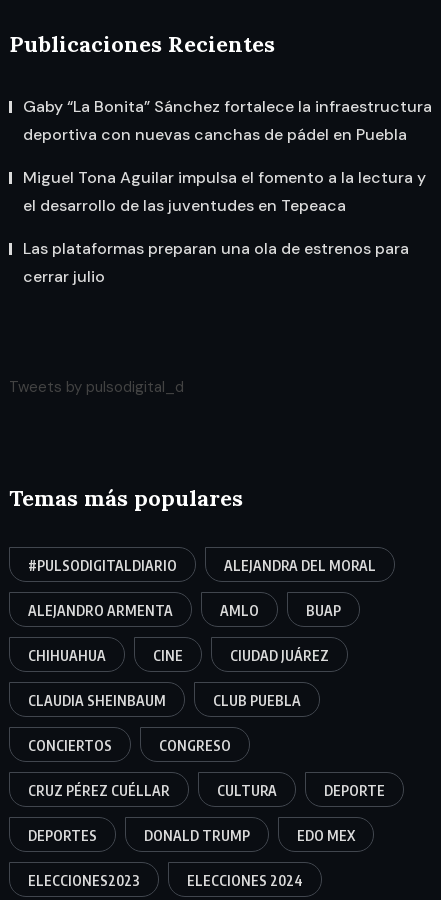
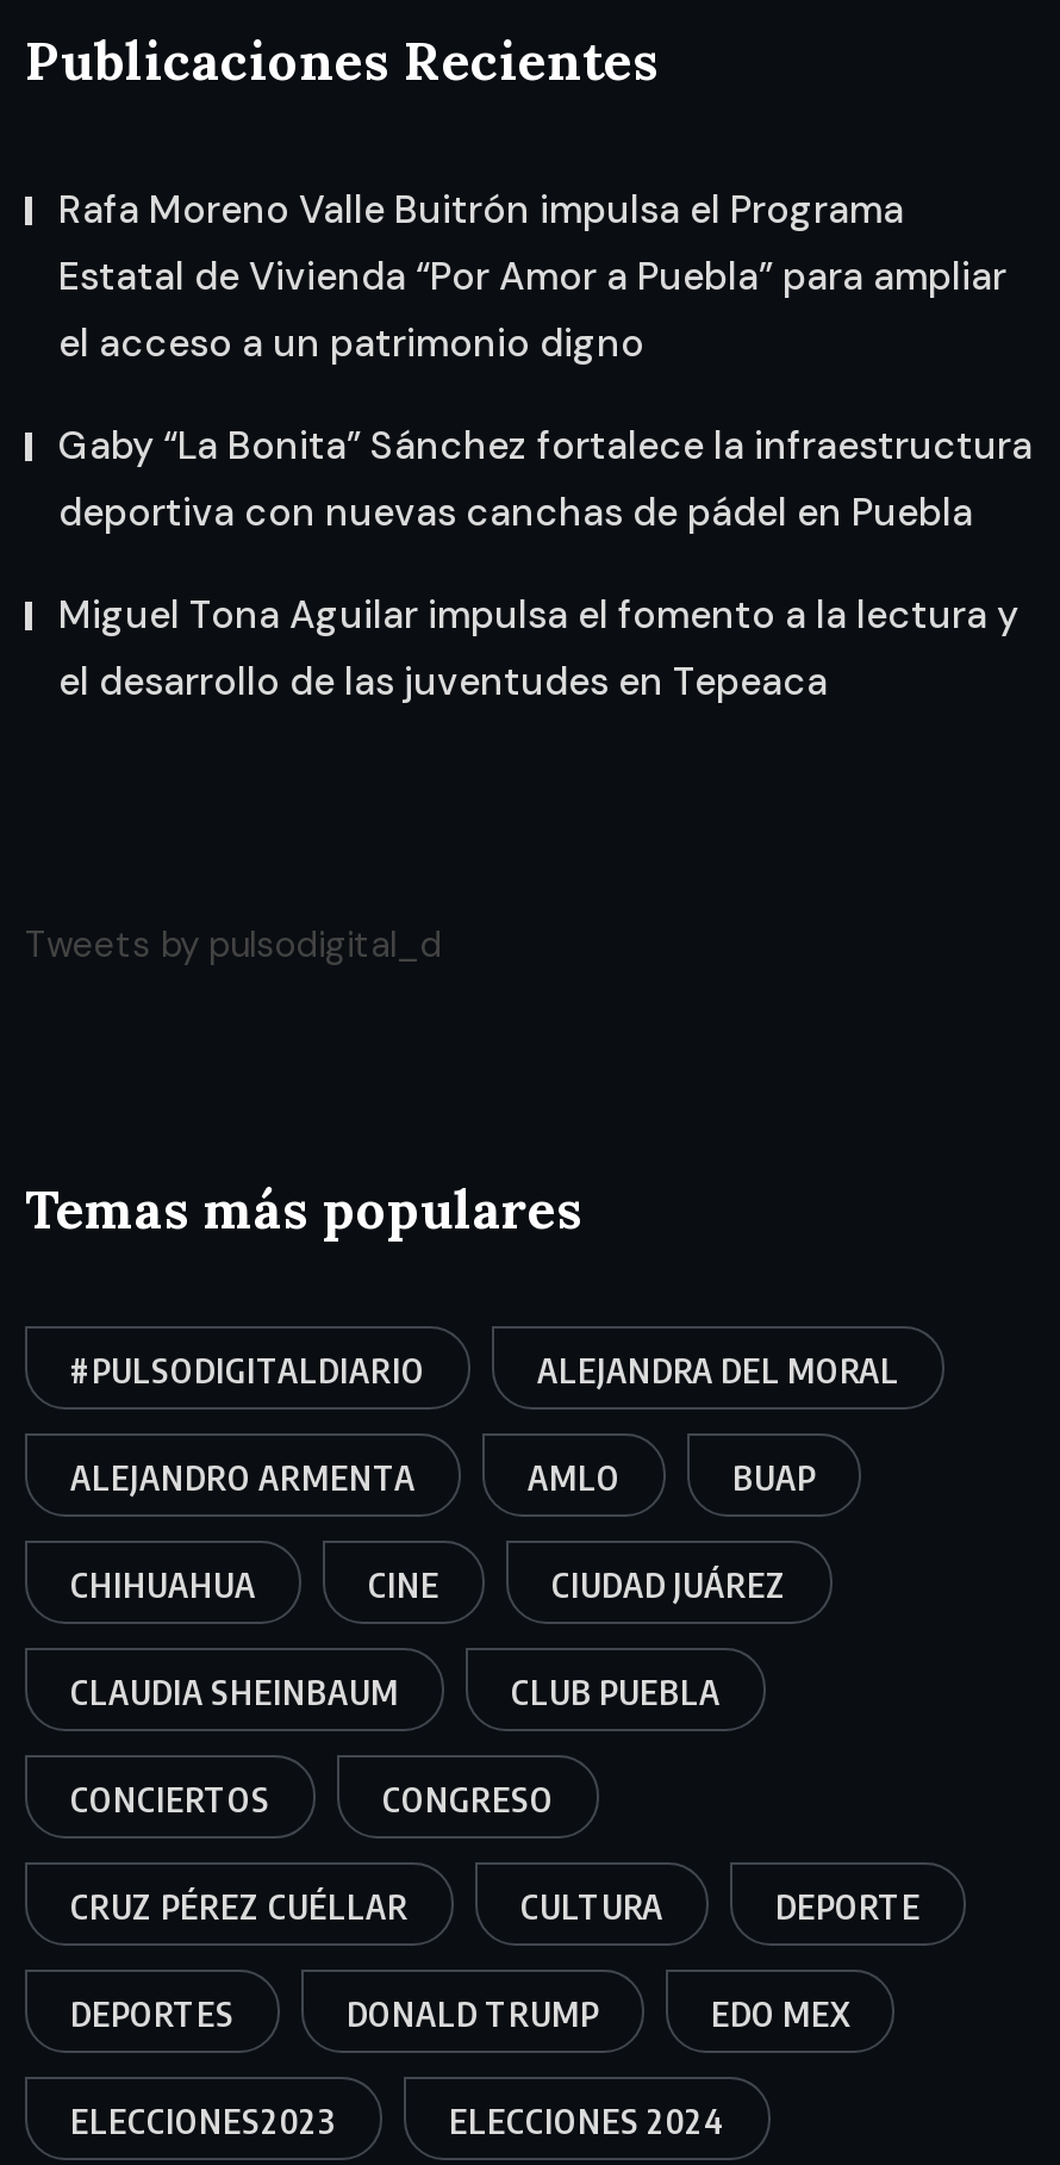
+ Rafa Moreno Valle Buitrón impulsa el Programa
+ Estatal de Vivienda “Por Amor a Puebla” para ampliar
+ el acceso a un patrimonio digno

moved down: Gaby “La Bonita” Sánchez fortalece la infraestructura | deportiva con nuevas canchas de pádel en Puebla | Miguel Tona Aguilar impulsa el fomento a la lectura y | el desarrollo de las juventudes en Tepeaca

- Las plataformas preparan una ola de estrenos para
- cerrar julio
